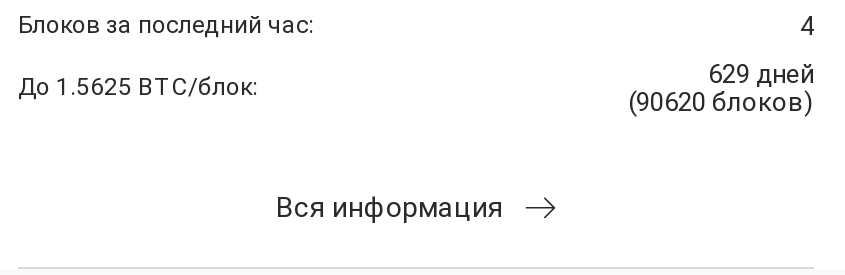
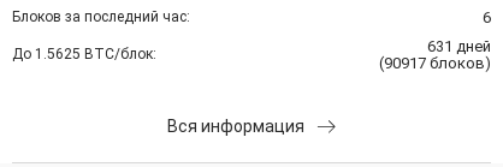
- 4
+ 6

- 629 дней
+ 631 дней

- (90620 блоков)
+ (90917 блоков)
